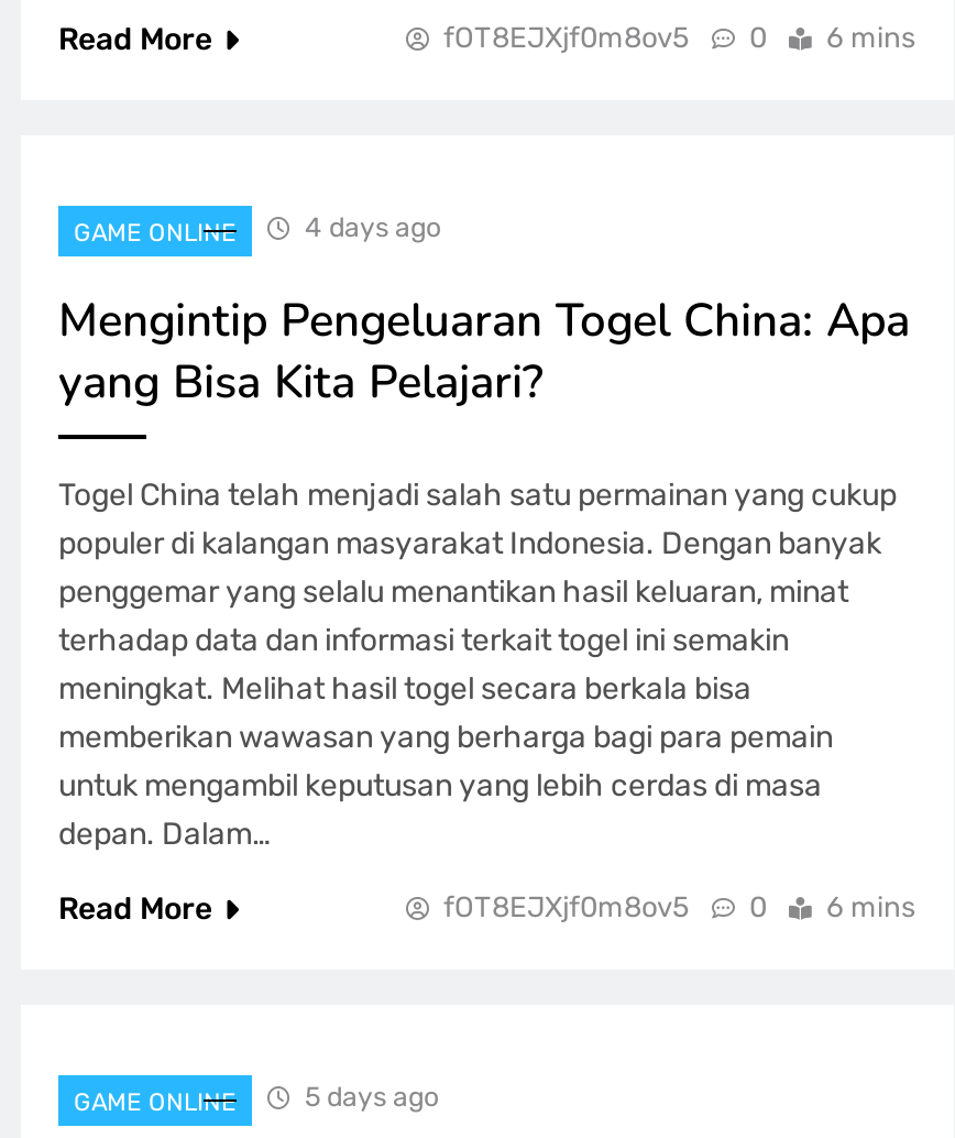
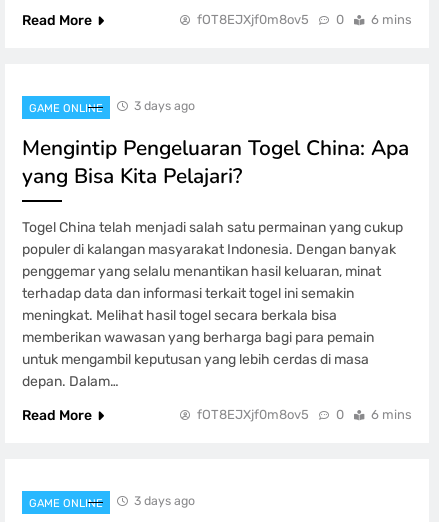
- 4 days ago
+ 3 days ago

- 5 days ago
+ 3 days ago
